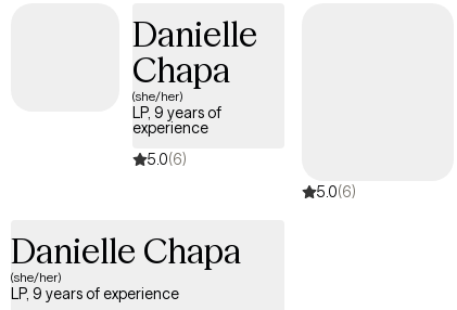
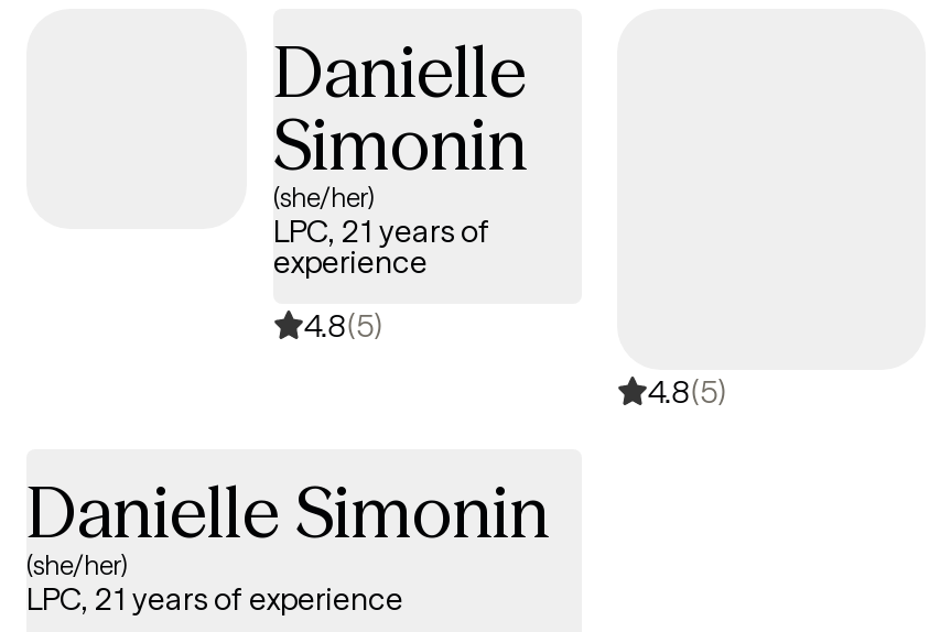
- Chapa
+ Simonin

- LP, 9 years of
+ LPC, 21 years of

- 5.0(6)
+ 4.8(5)

- 5.0(6)
+ 4.8(5)

- Danielle Chapa
+ Danielle Simonin

- LP, 9 years of experience
+ LPC, 21 years of experience
